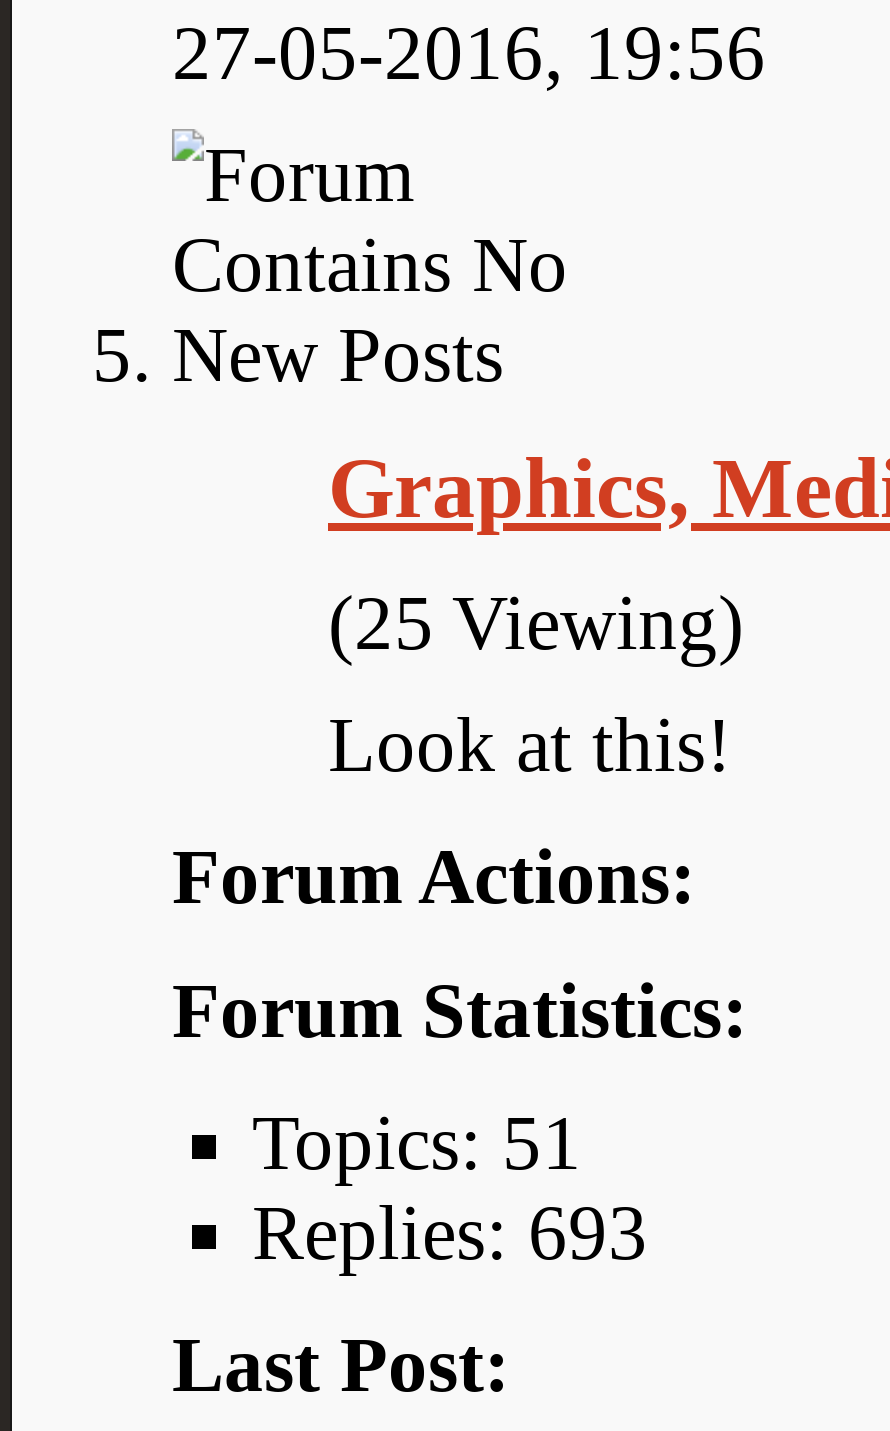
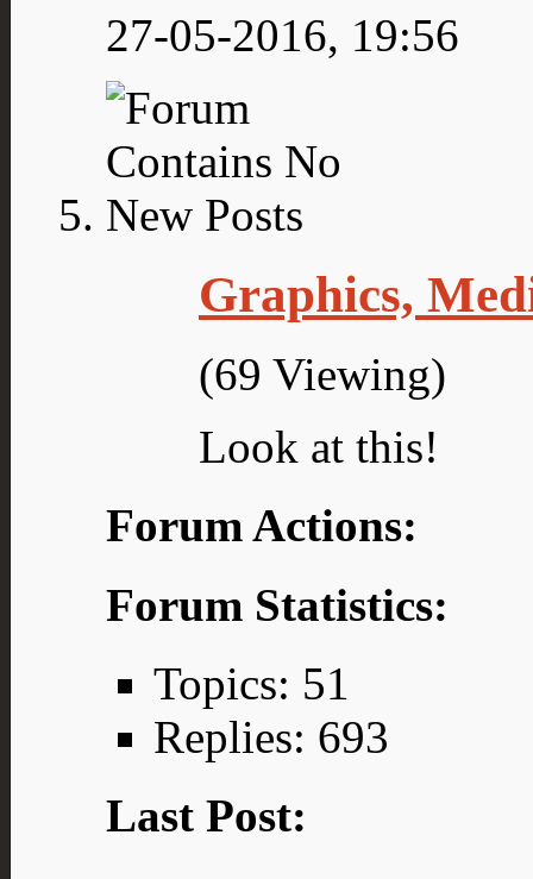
- (25 Viewing)
+ (69 Viewing)
